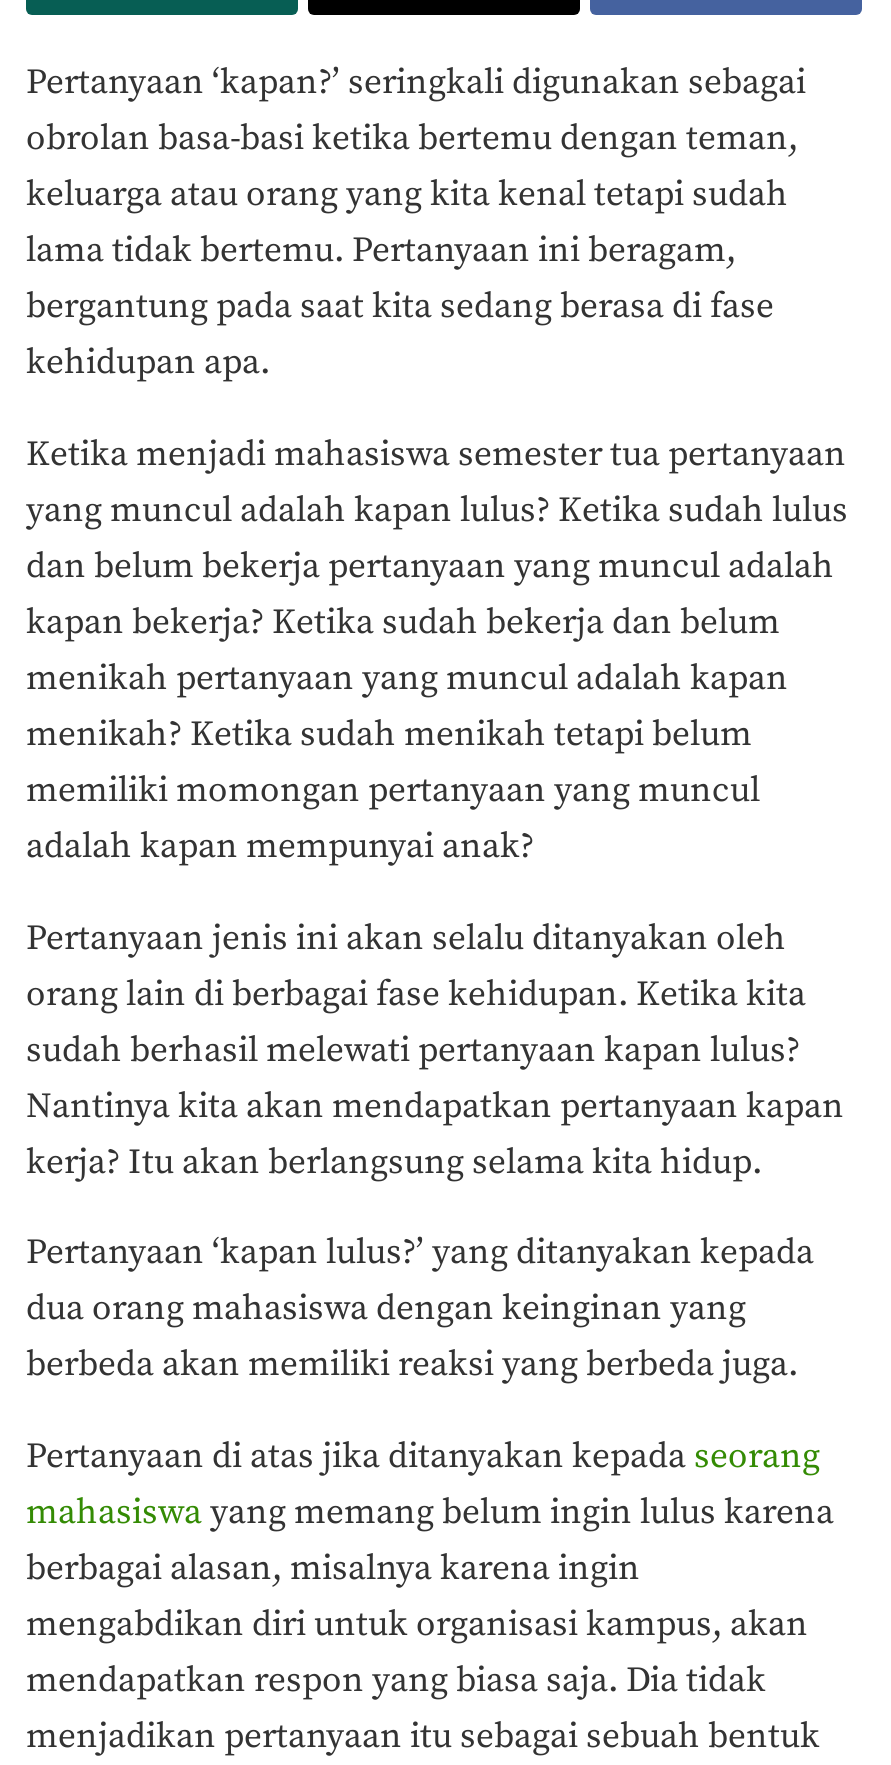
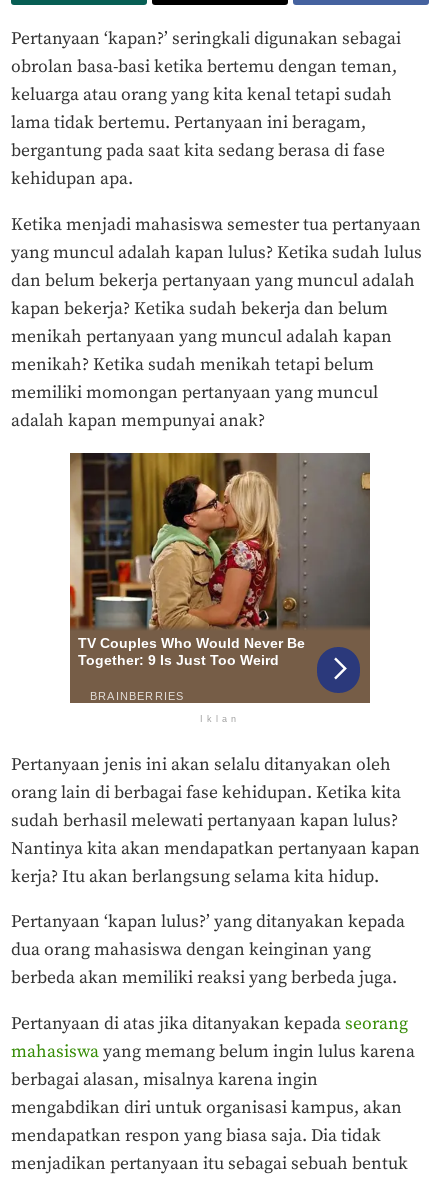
+ [image]
+ Iklan
